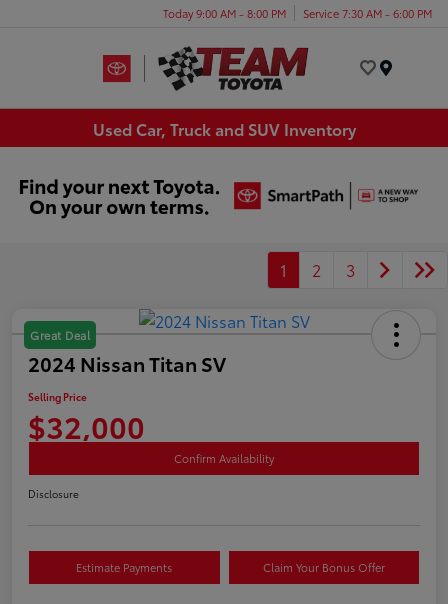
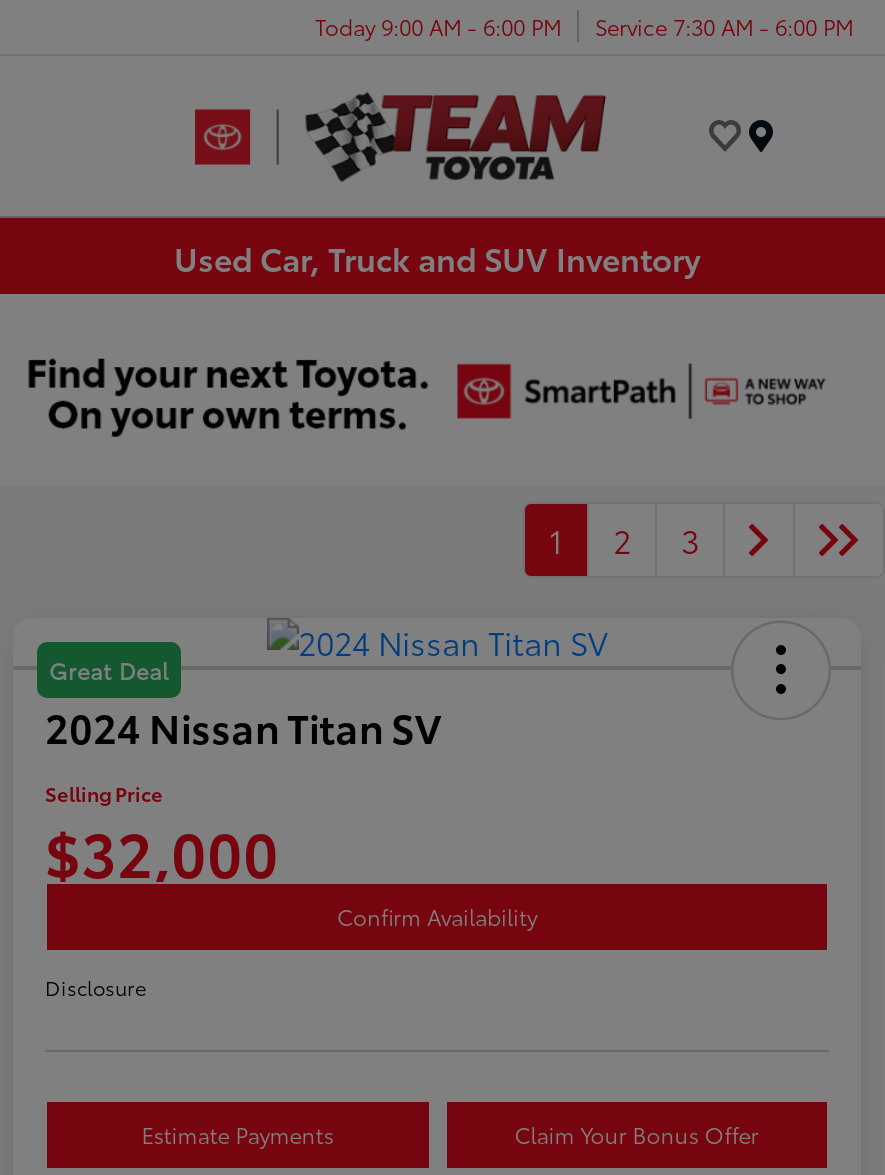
- Today 9:00 AM - 8:00 PM Service 7:30 AM - 6:00 PM
+ Today 9:00 AM - 6:00 PM Service 7:30 AM - 6:00 PM
